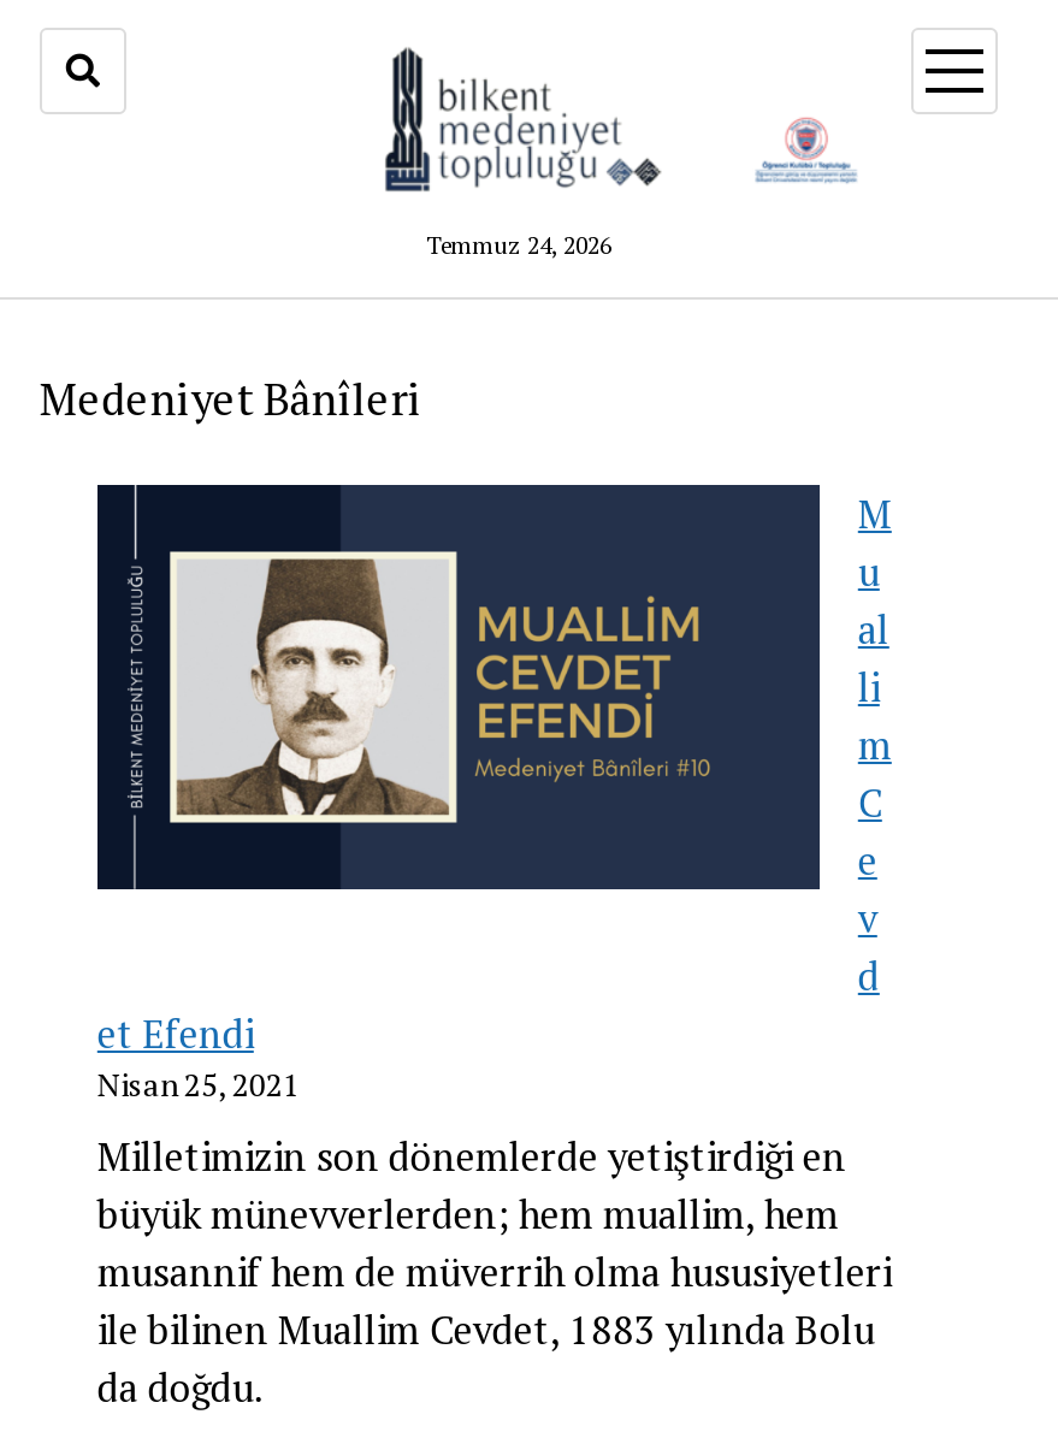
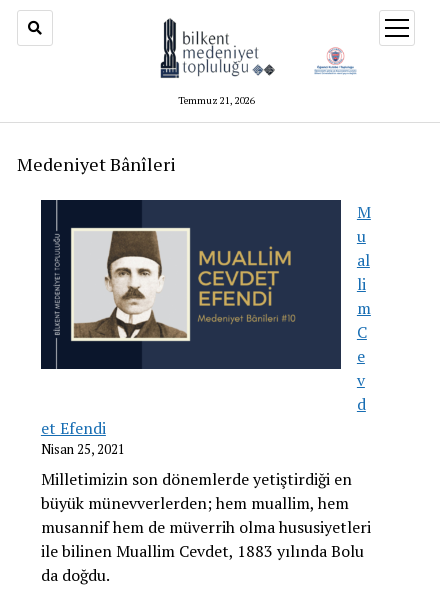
- Temmuz 24, 2026
+ Temmuz 21, 2026
